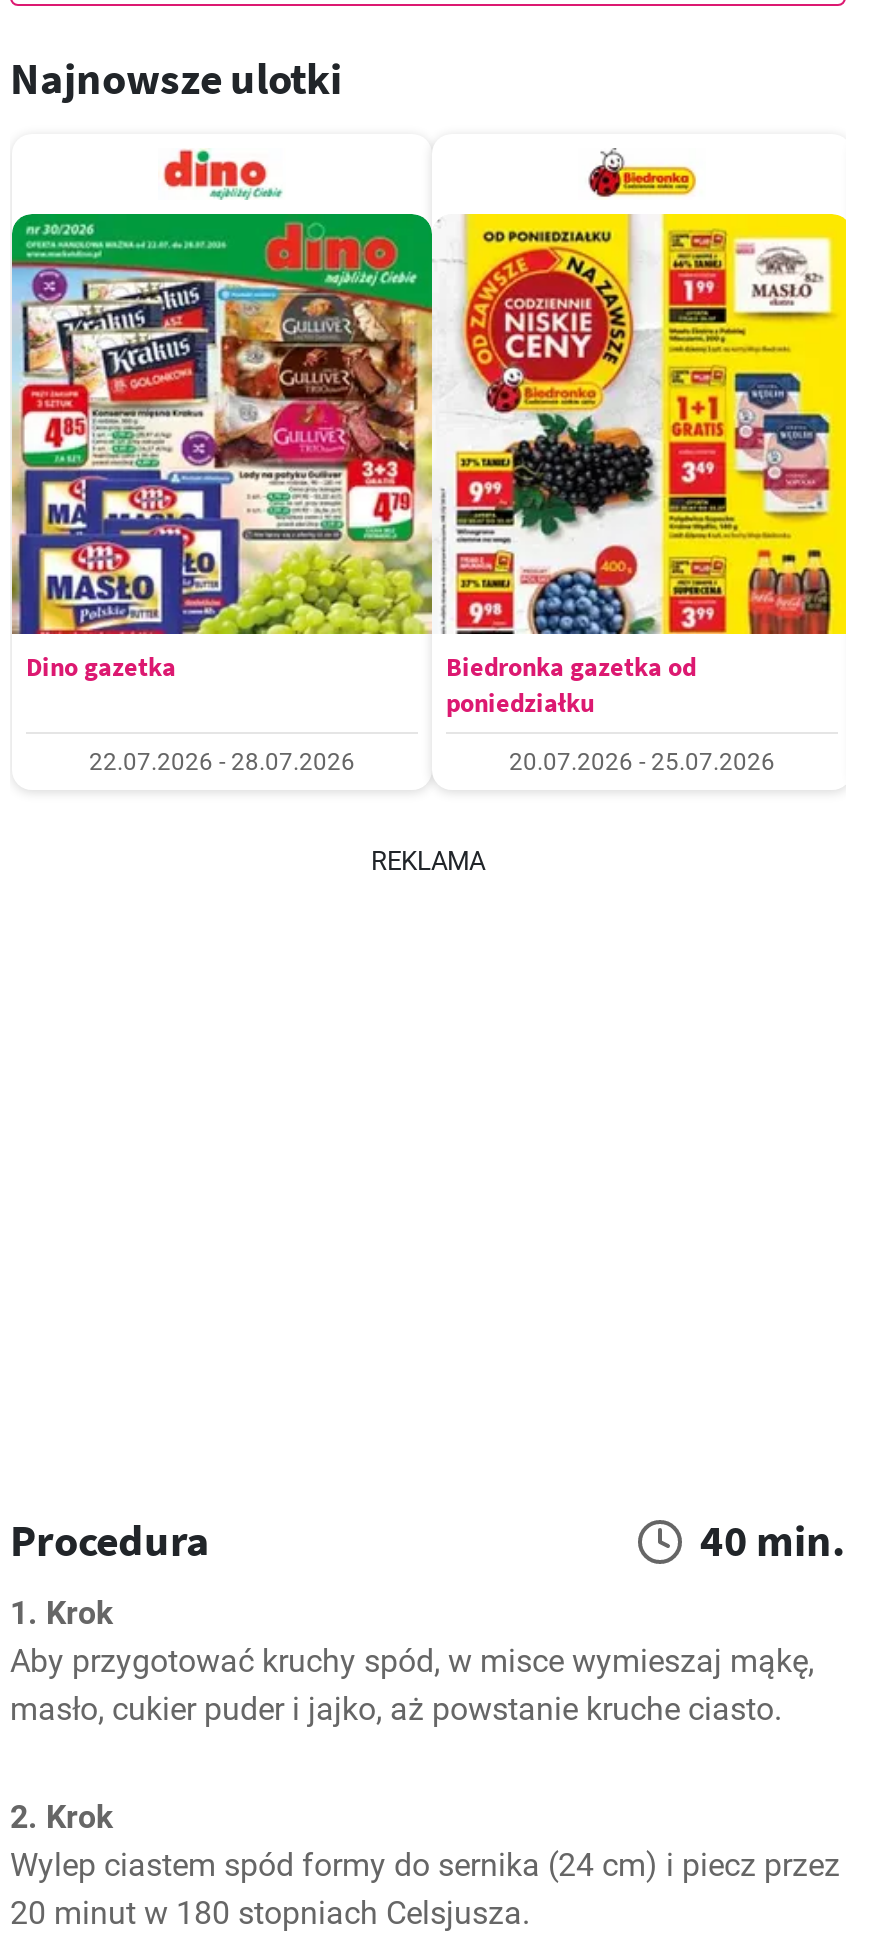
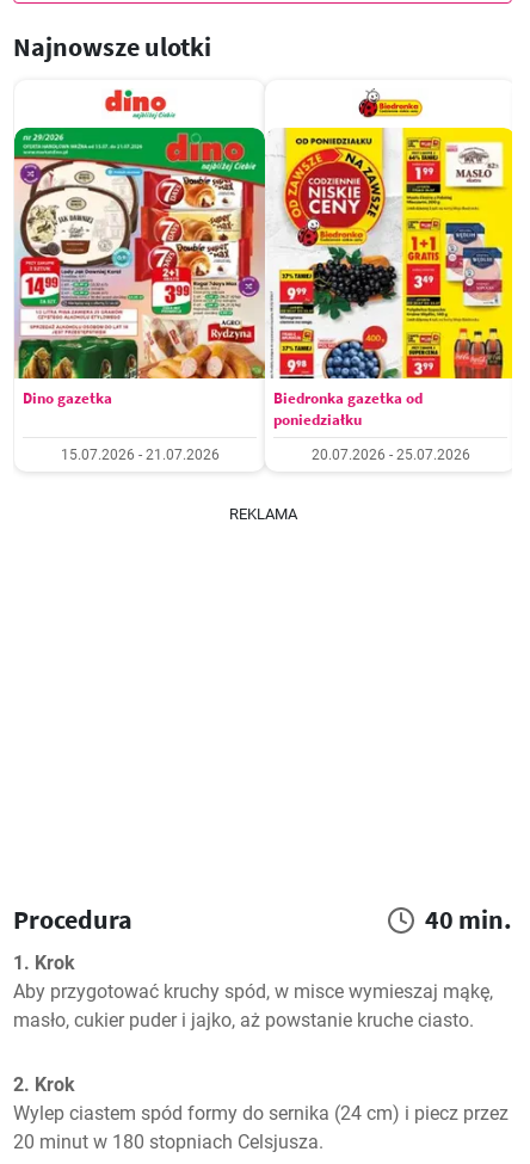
- [image]
+ [image]

- 22.07.2026 - 28.07.2026
+ 15.07.2026 - 21.07.2026
